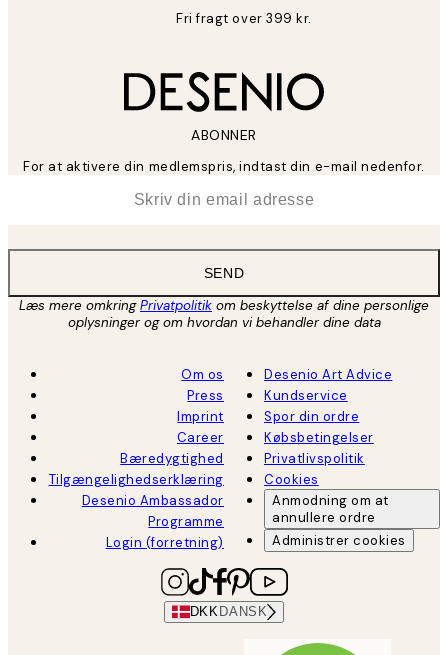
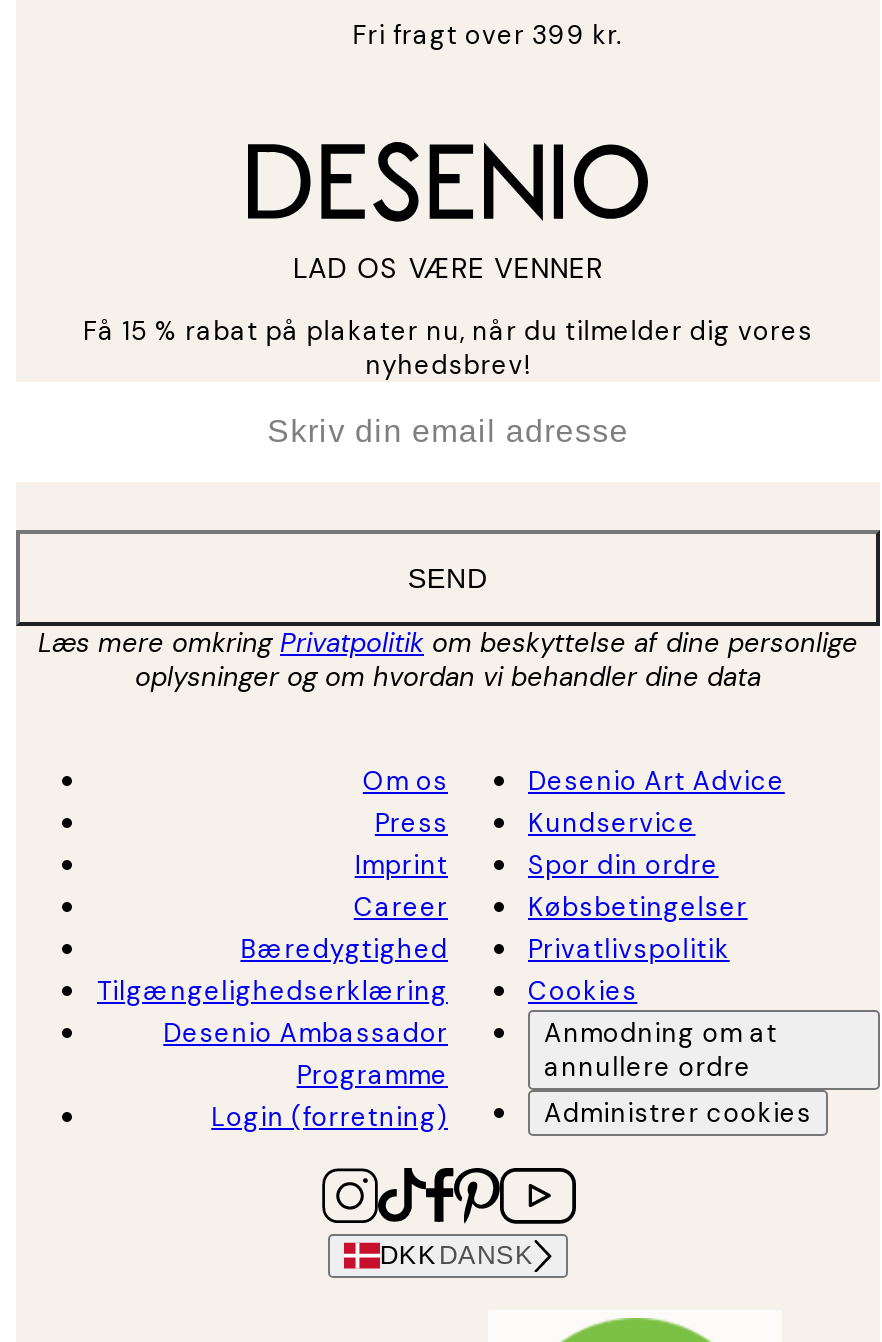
- ABONNER
+ LAD OS VÆRE VENNER

- For at aktivere din medlemspris, indtast din e-mail nedenfor.
+ Få 15 % rabat på plakater nu, når du tilmelder dig vores
+ nyhedsbrev!
